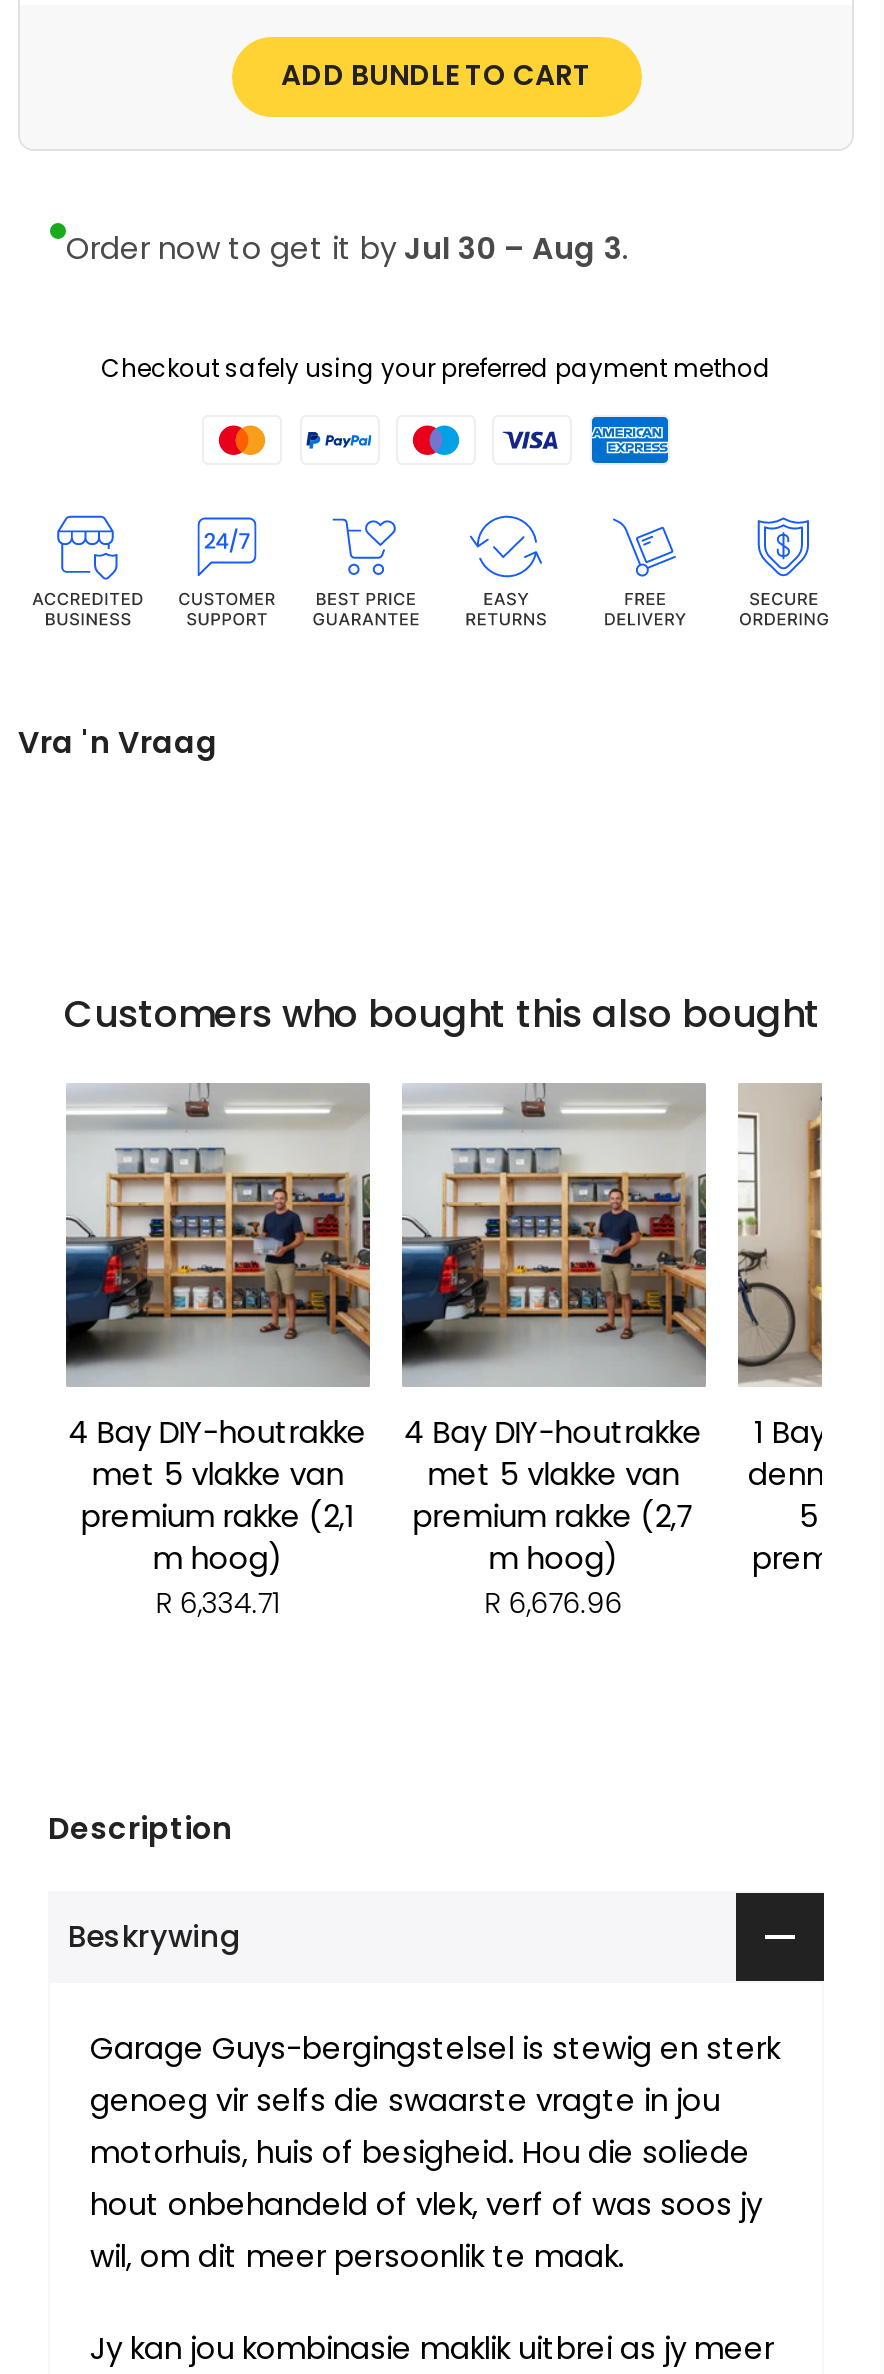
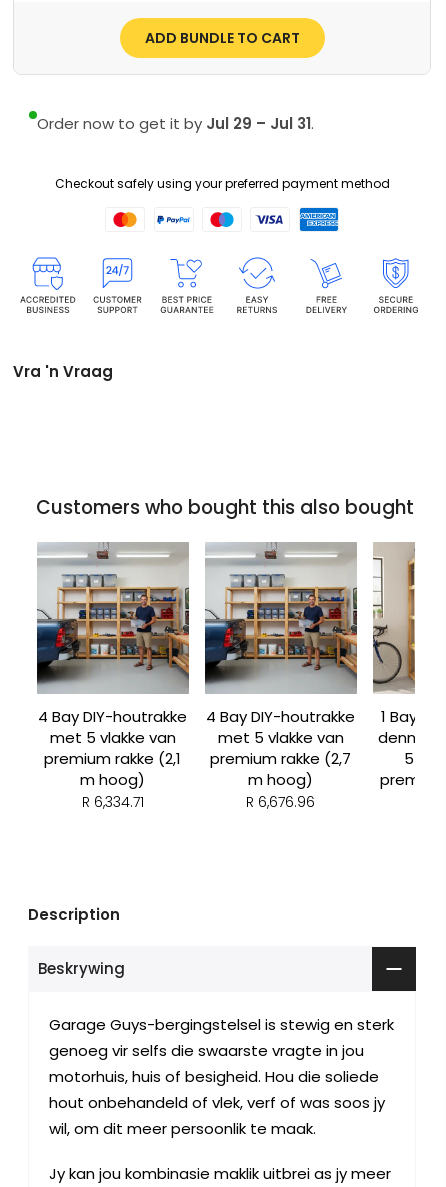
- Order now to get it by Jul 30 – Aug 3.
+ Order now to get it by Jul 29 – Jul 31.
